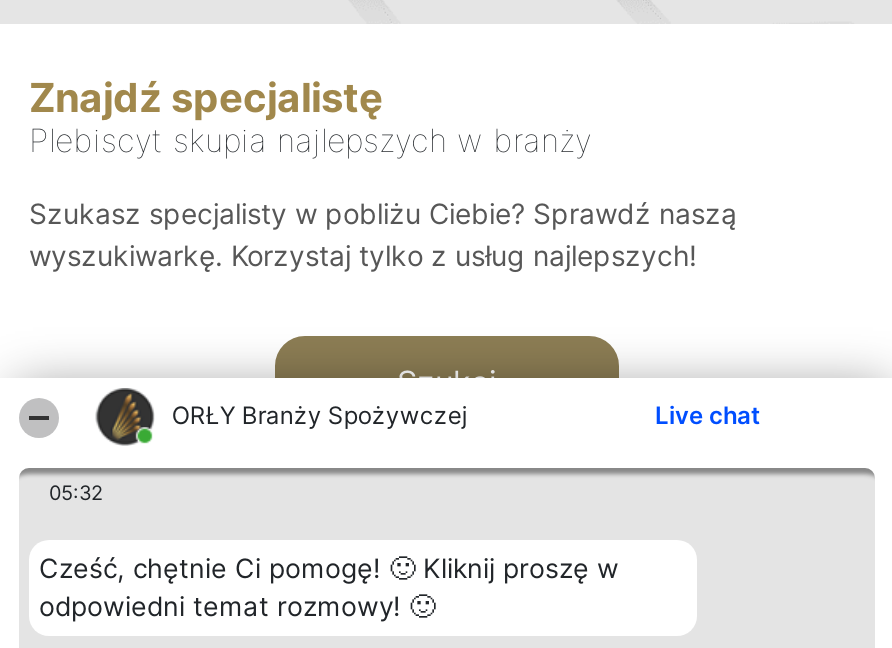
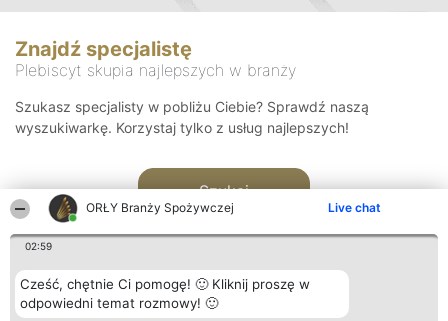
- 05:32
+ 02:59
